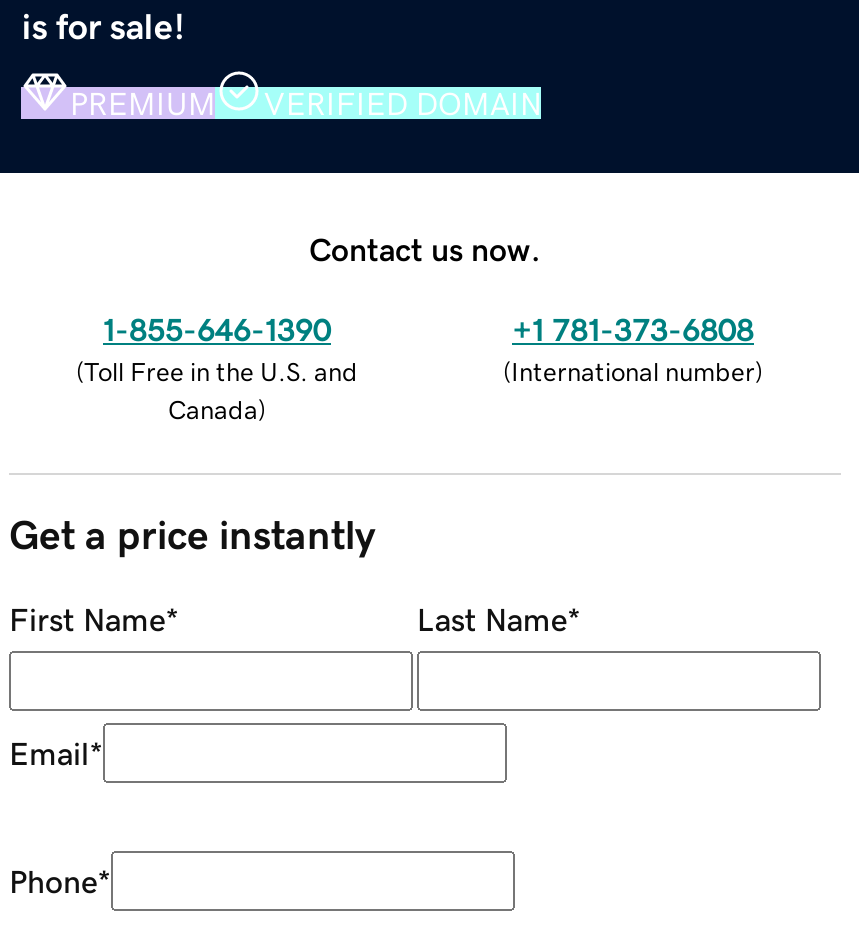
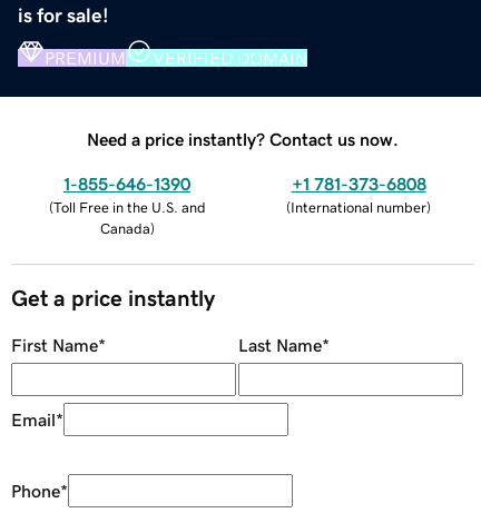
- Contact us now.
+ Need a price instantly? Contact us now.
